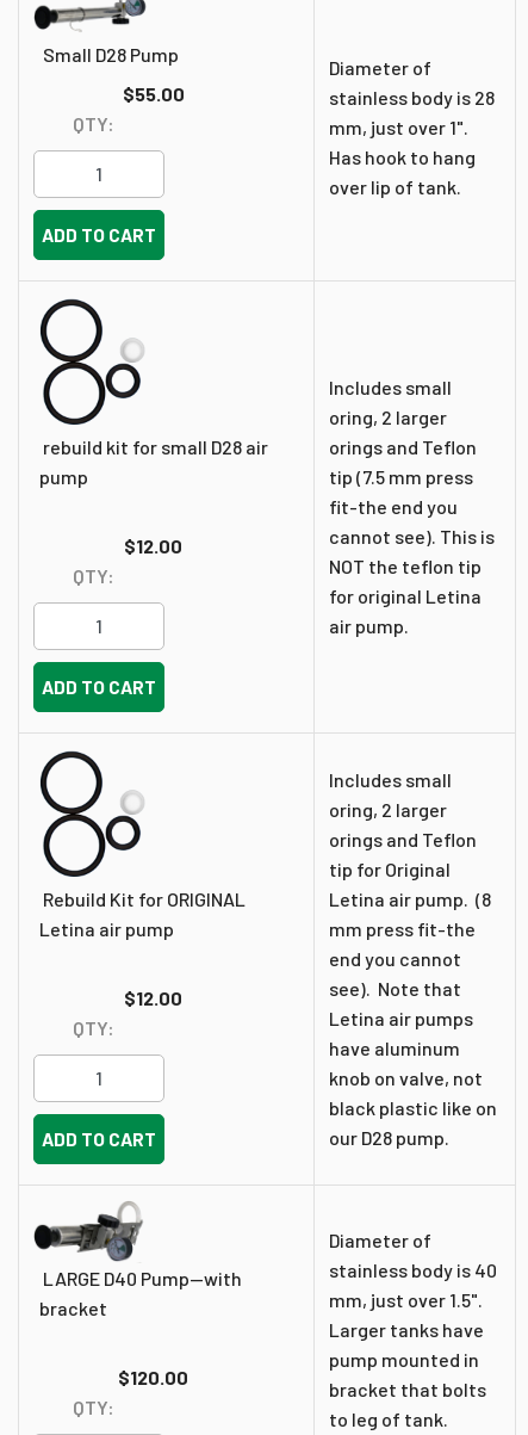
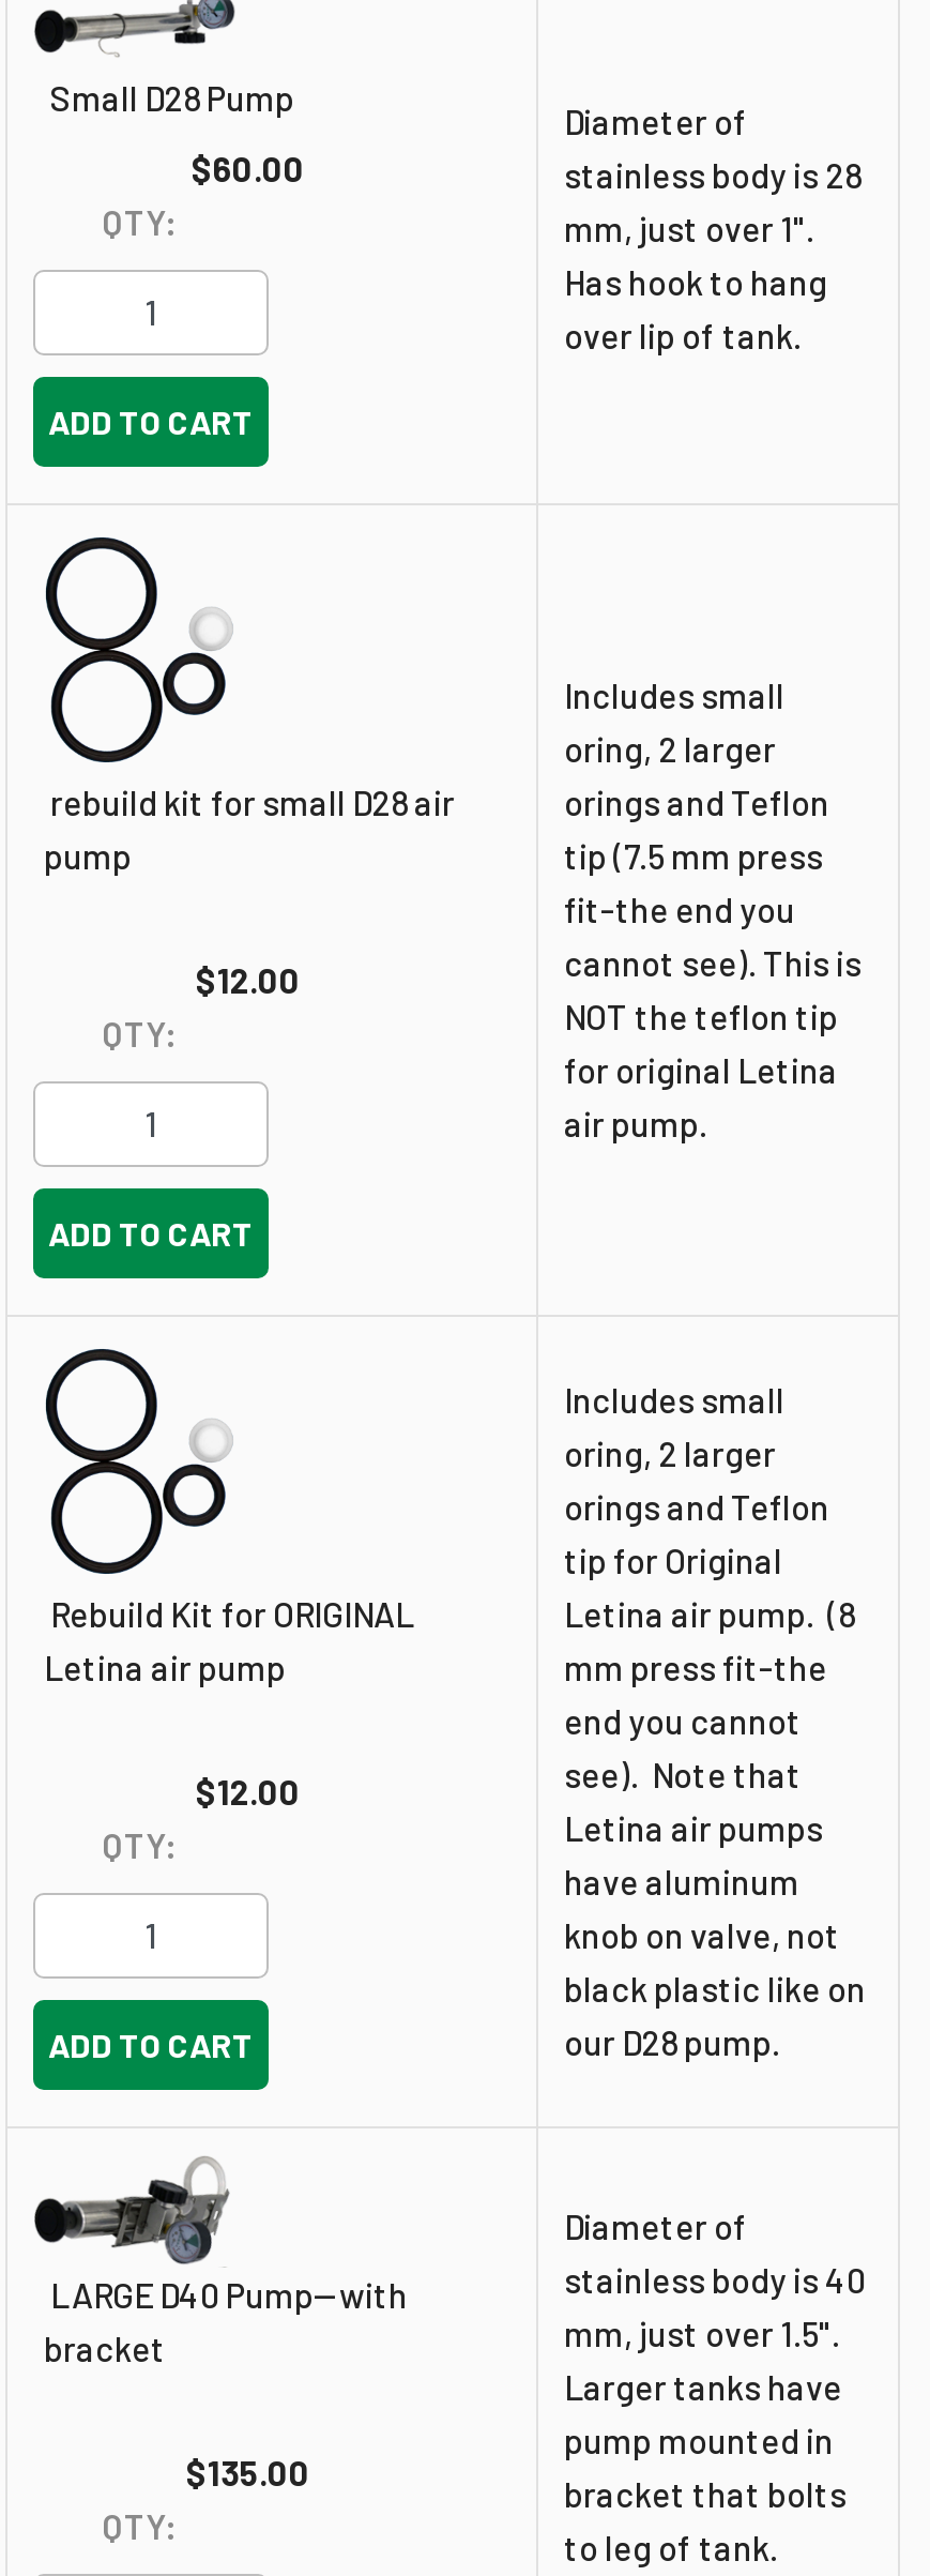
- $55.00
+ $60.00

- $120.00
+ $135.00
